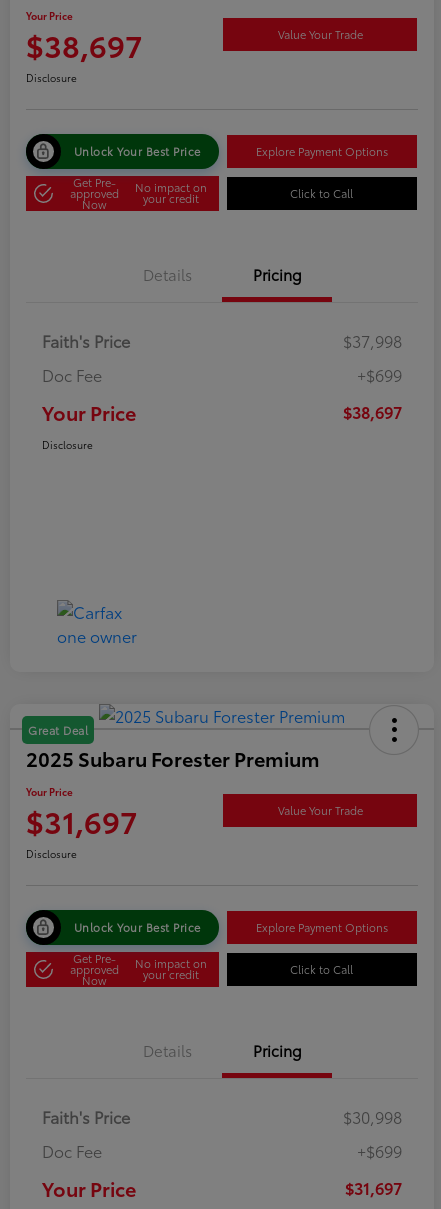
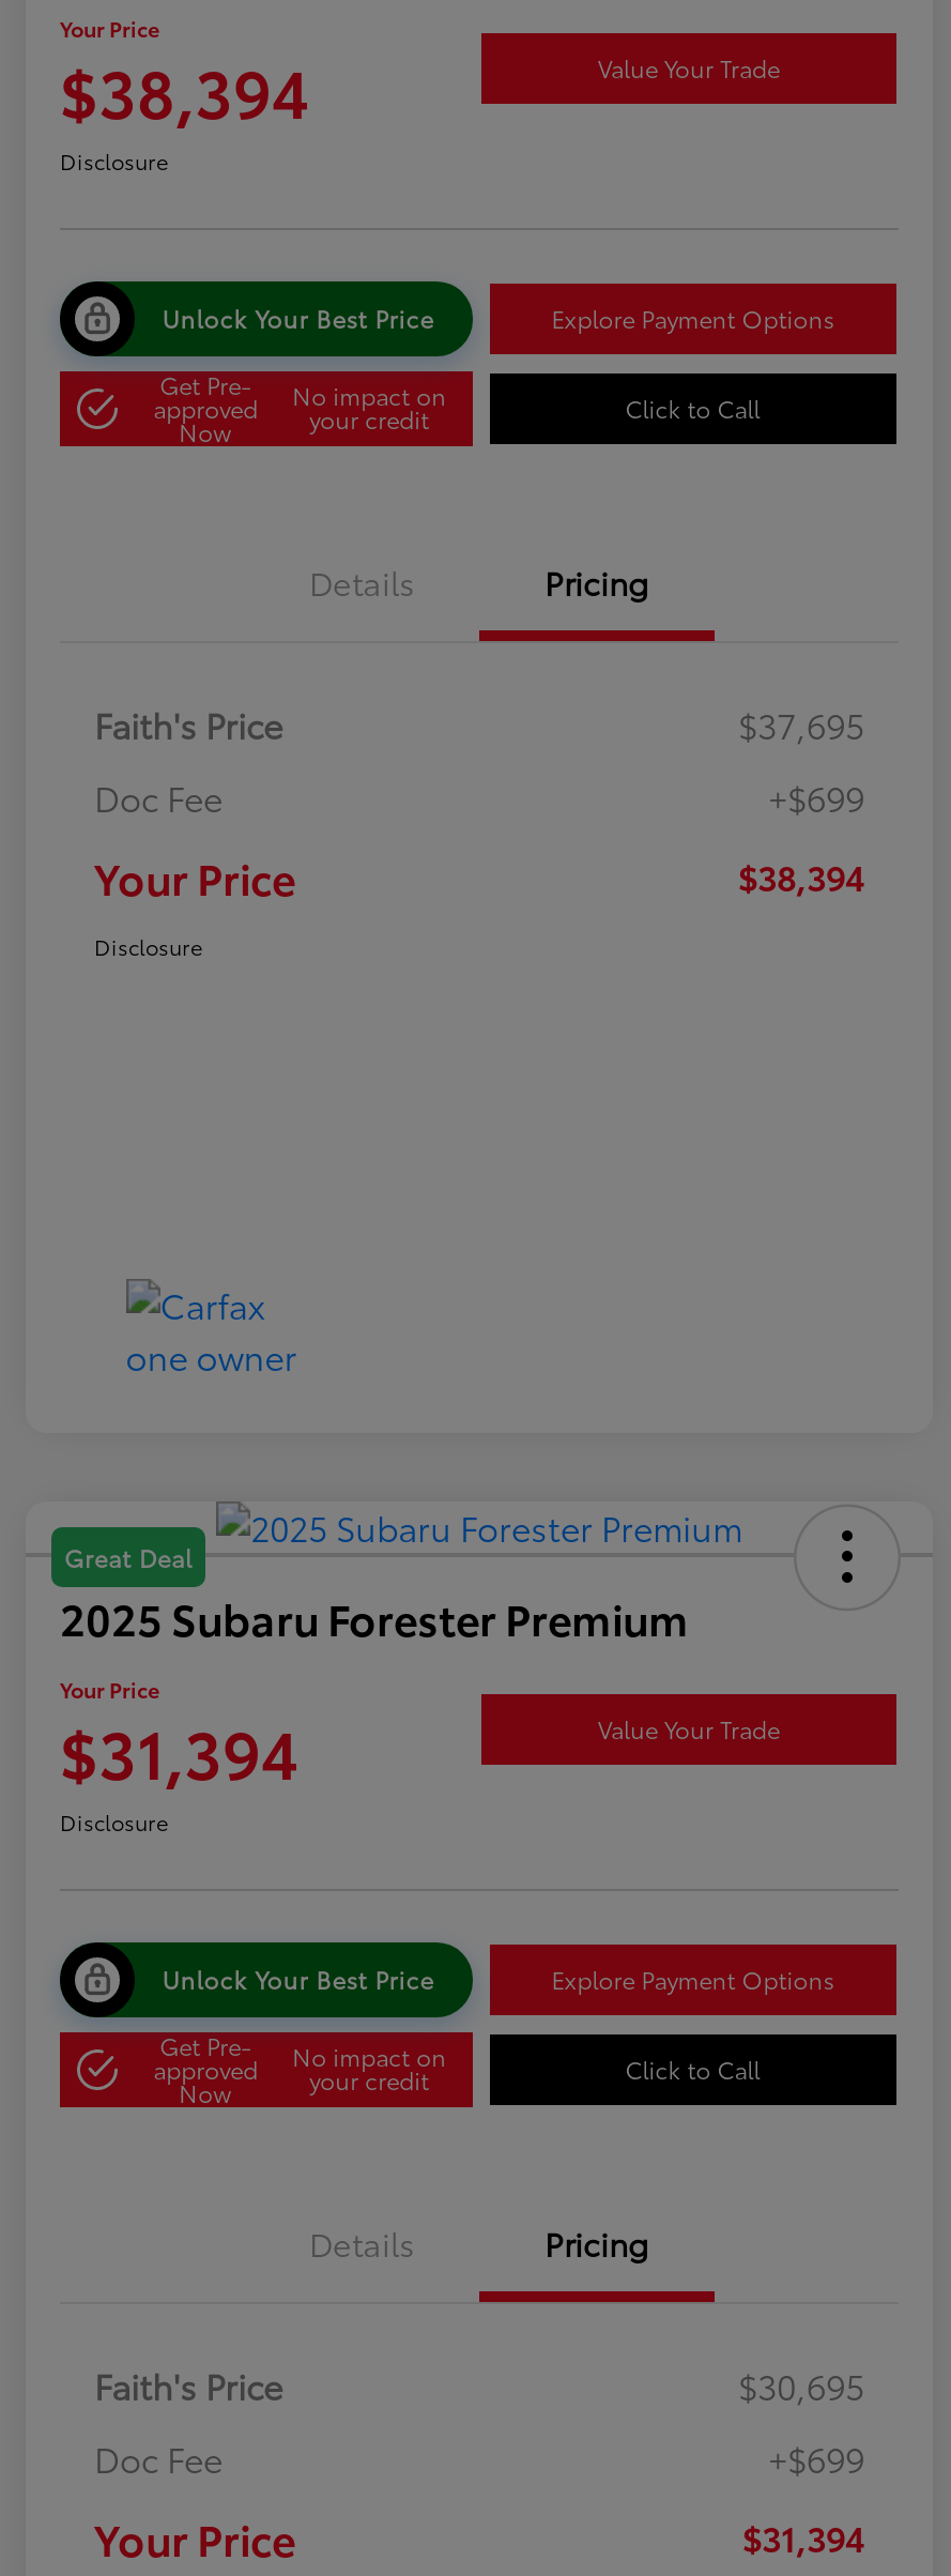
- $38,697
+ $38,394

- $37,998
+ $37,695

- $38,697
+ $38,394

- $31,697
+ $31,394

- $30,998
+ $30,695

- $31,697
+ $31,394
